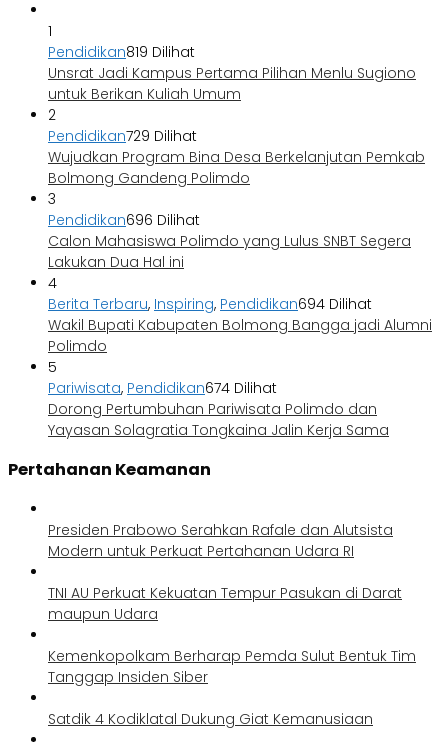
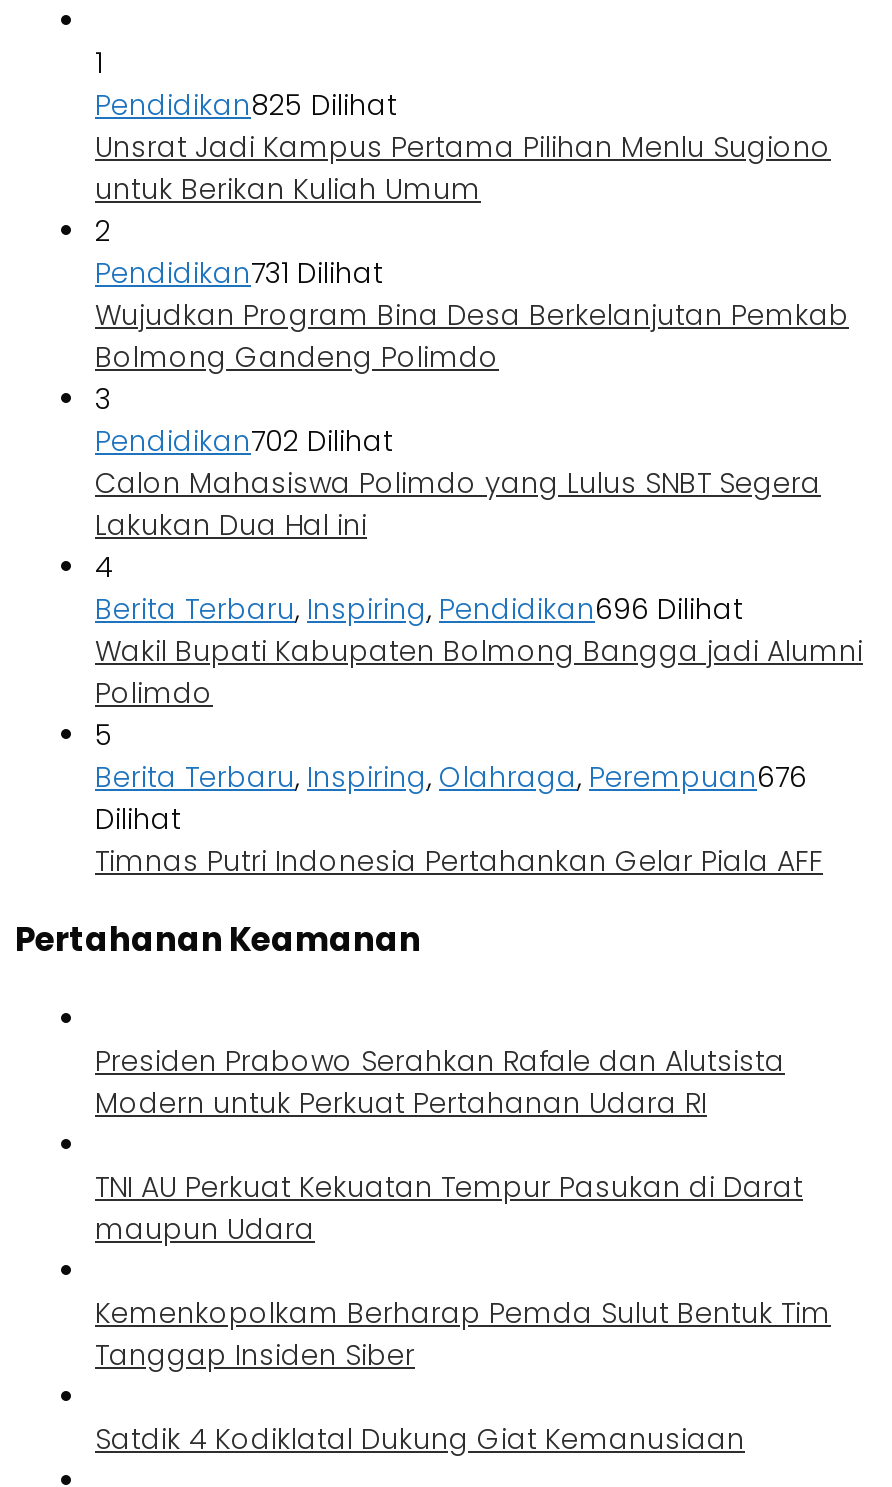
- Pendidikan819 Dilihat
+ Pendidikan825 Dilihat

- Pendidikan729 Dilihat
+ Pendidikan731 Dilihat

- Pendidikan696 Dilihat
+ Pendidikan702 Dilihat

- Berita Terbaru, Inspiring, Pendidikan694 Dilihat
+ Berita Terbaru, Inspiring, Pendidikan696 Dilihat

- Pariwisata, Pendidikan674 Dilihat
- Dorong Pertumbuhan Pariwisata Polimdo dan
- Yayasan Solagratia Tongkaina Jalin Kerja Sama
+ Berita Terbaru, Inspiring, Olahraga, Perempuan676
+ Dilihat
+ Timnas Putri Indonesia Pertahankan Gelar Piala AFF
